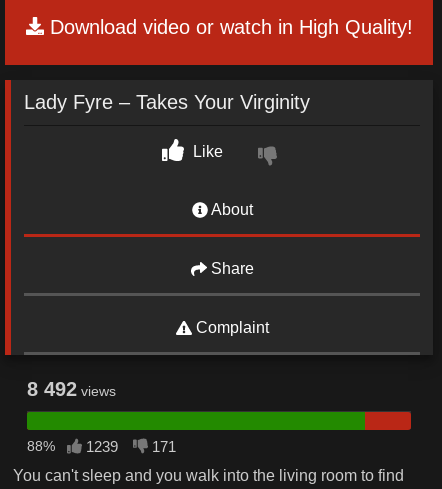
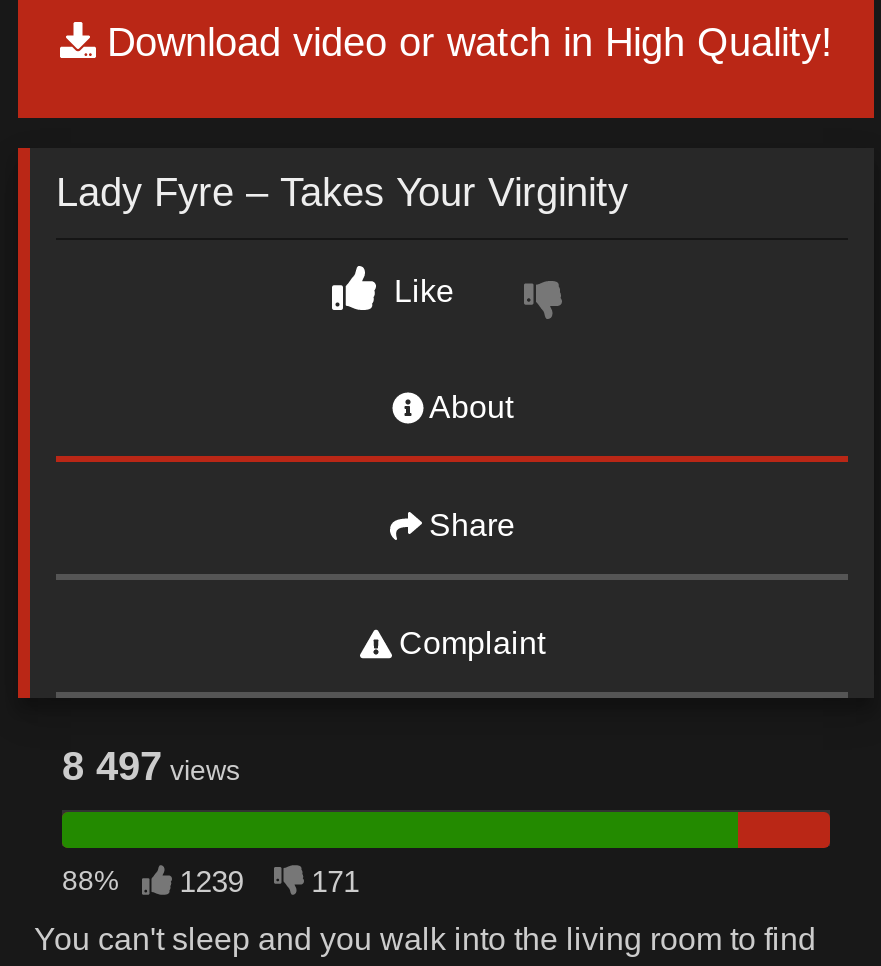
- 8 492 views
+ 8 497 views
